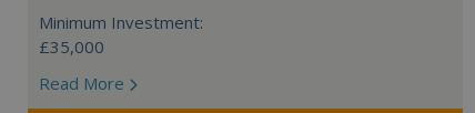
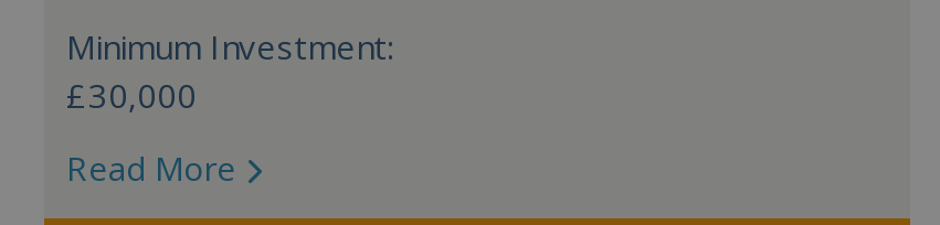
- £35,000
+ £30,000
